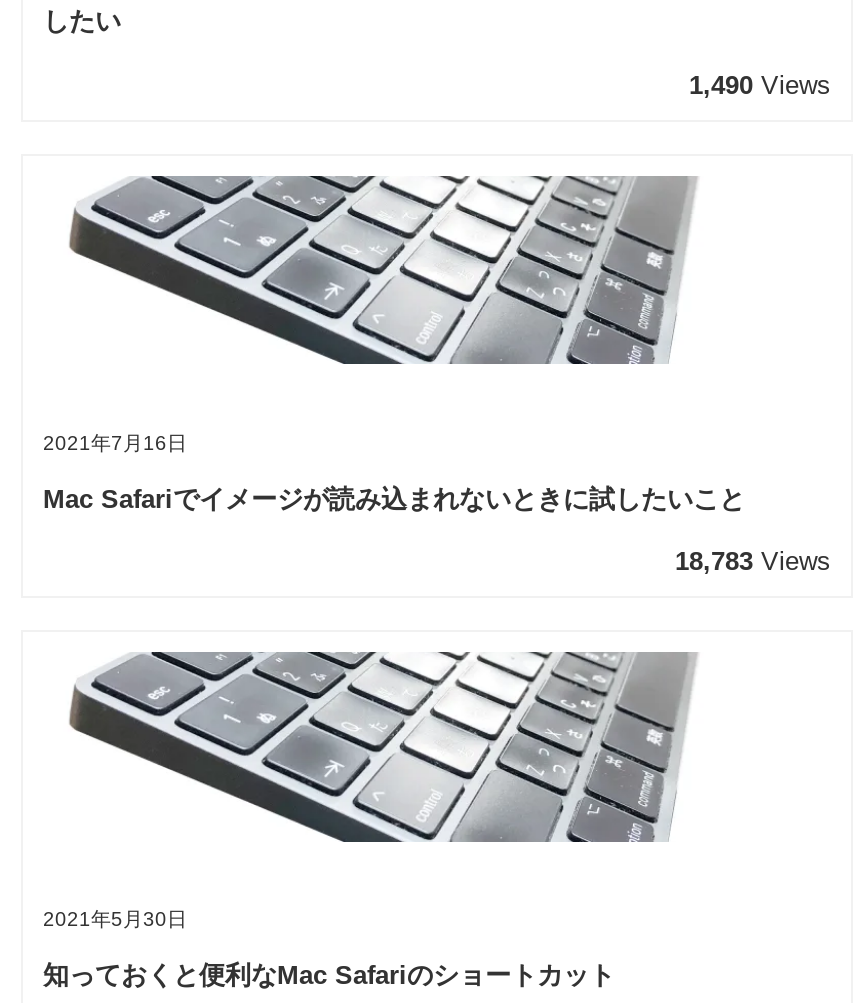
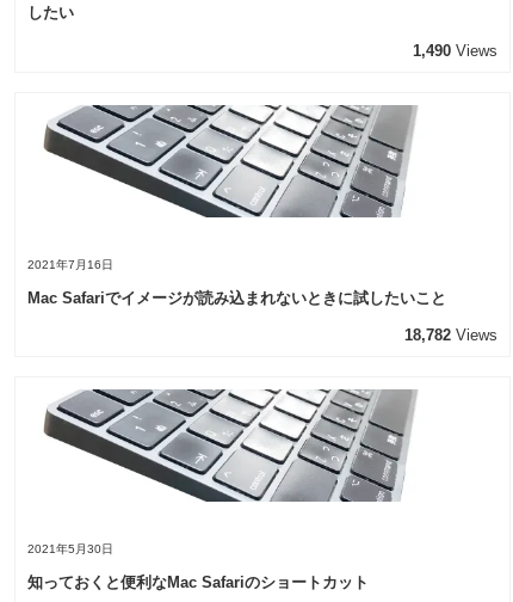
- 18,783 Views
+ 18,782 Views
